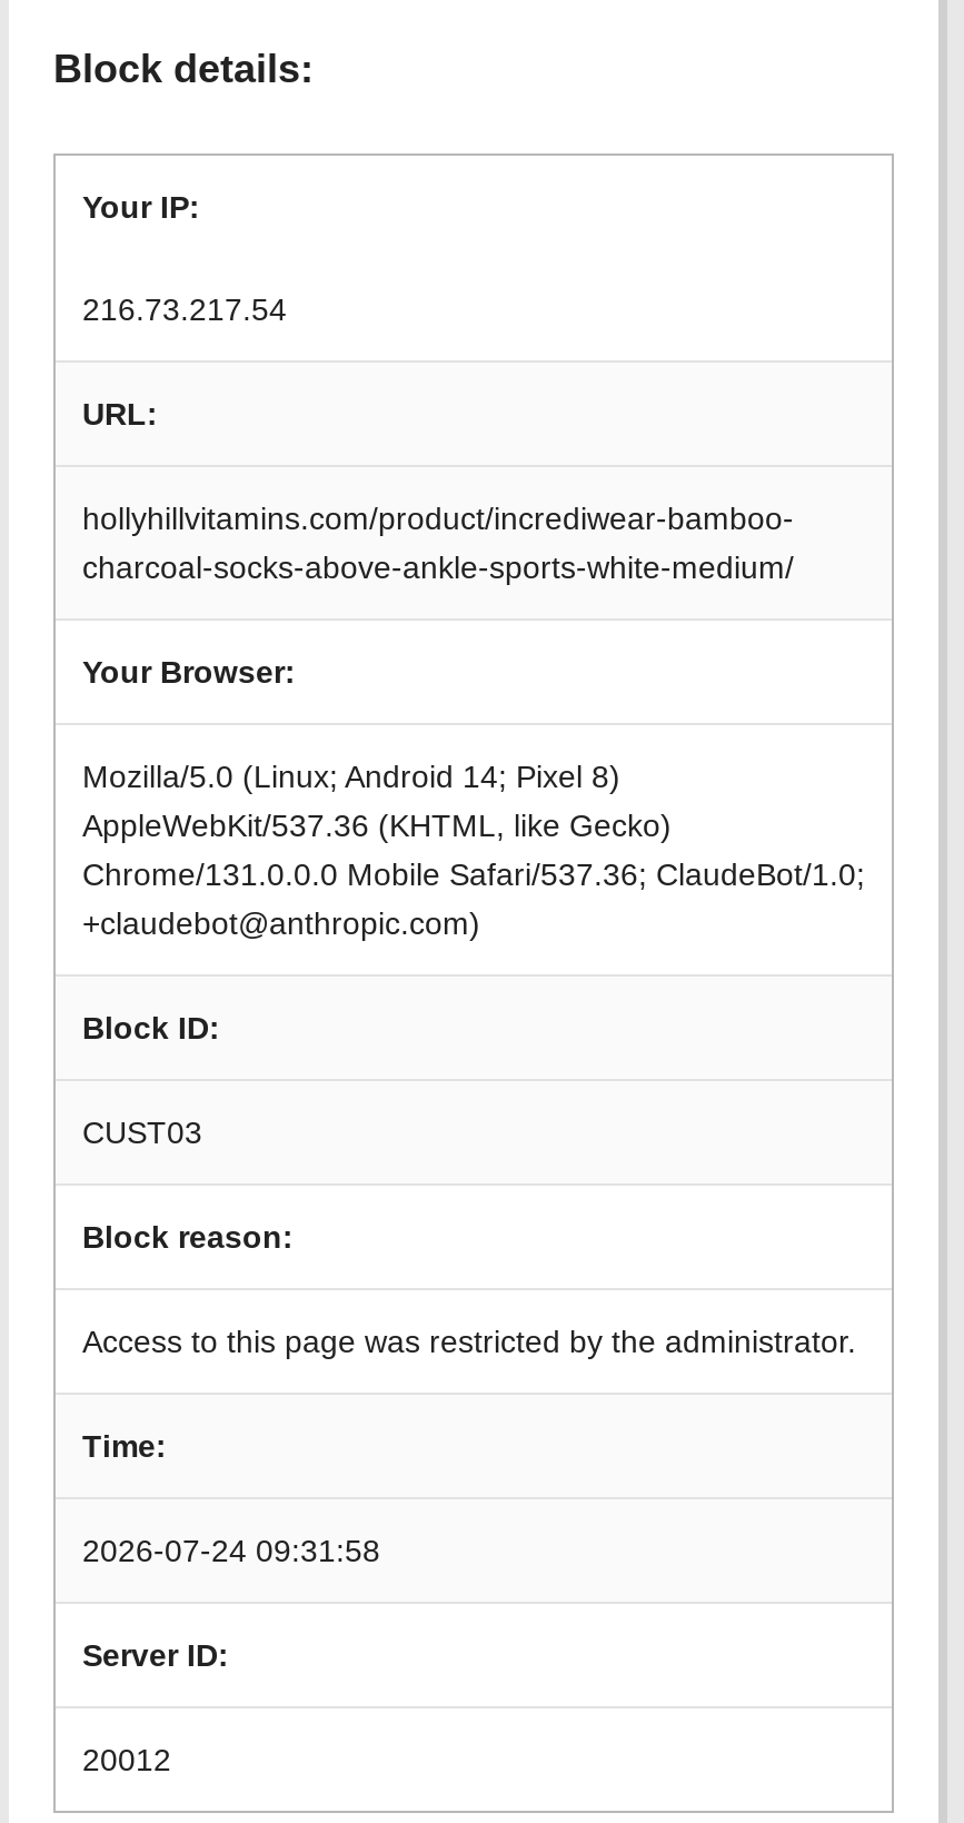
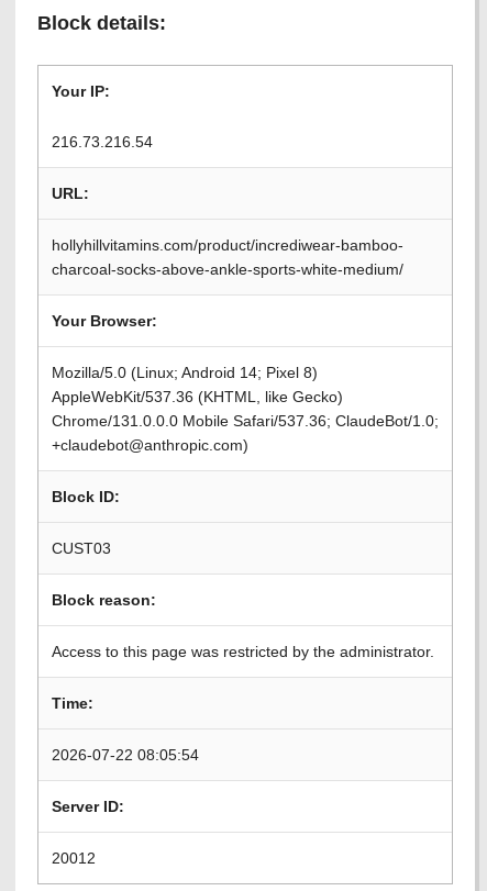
- 216.73.217.54
+ 216.73.216.54

- 2026-07-24 09:31:58
+ 2026-07-22 08:05:54
